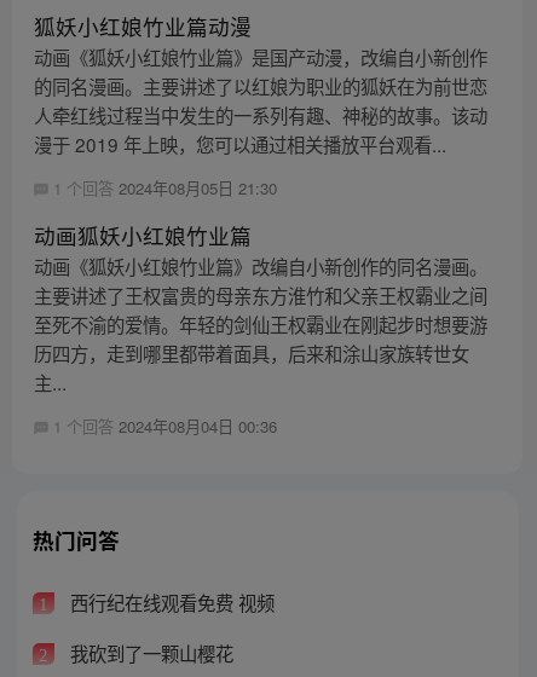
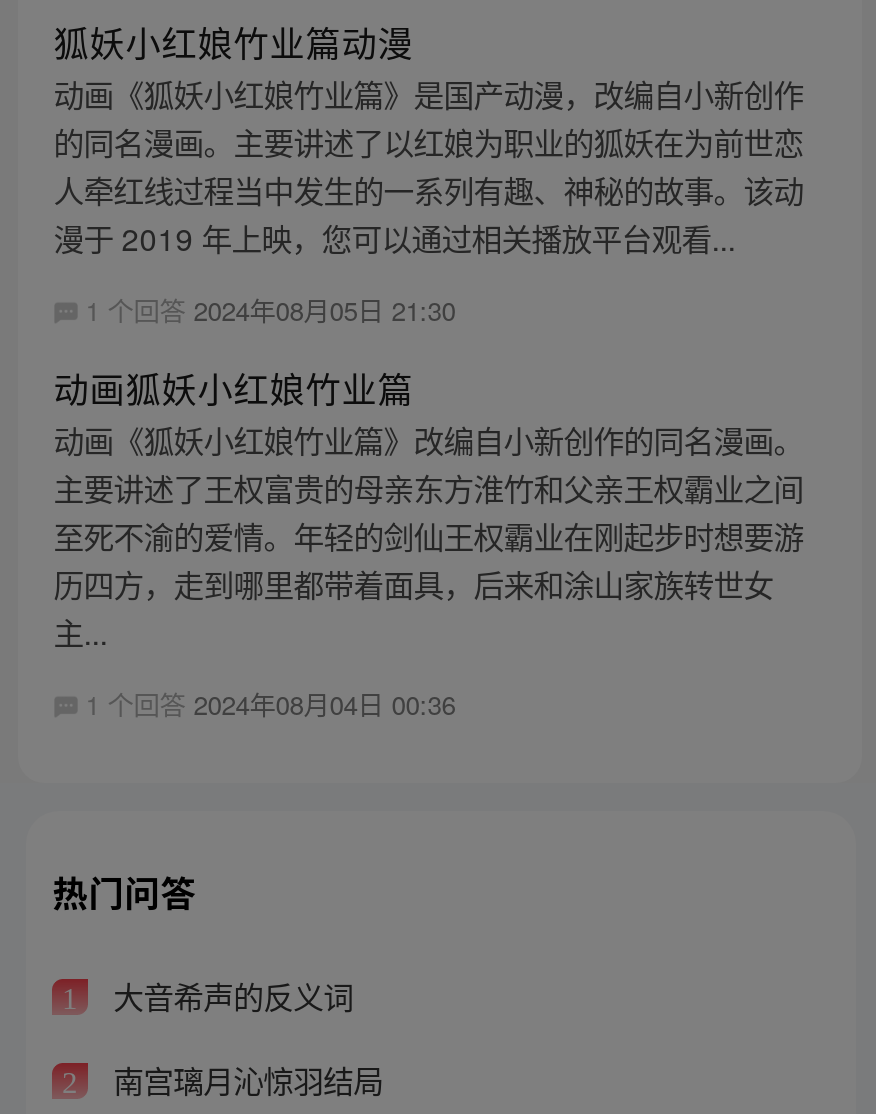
- 西行纪在线观看免费 视频
+ 大音希声的反义词

- 我砍到了一颗山樱花
+ 南宫璃月沁惊羽结局
